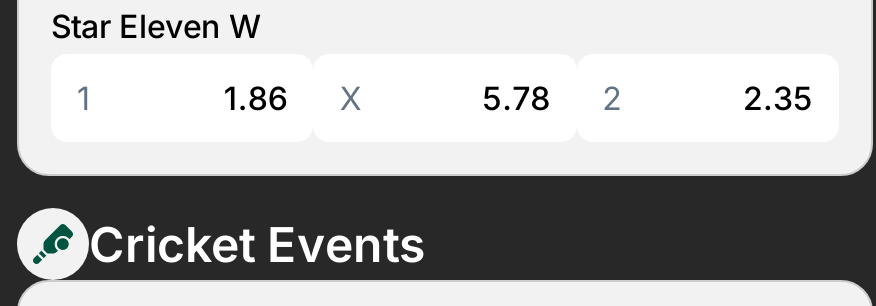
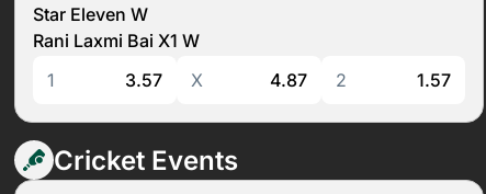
+ Rani Laxmi Bai X1 W

- 1.86 X
+ 3.57 X

- 5.78 2
+ 4.87 2

- 2.35
+ 1.57
